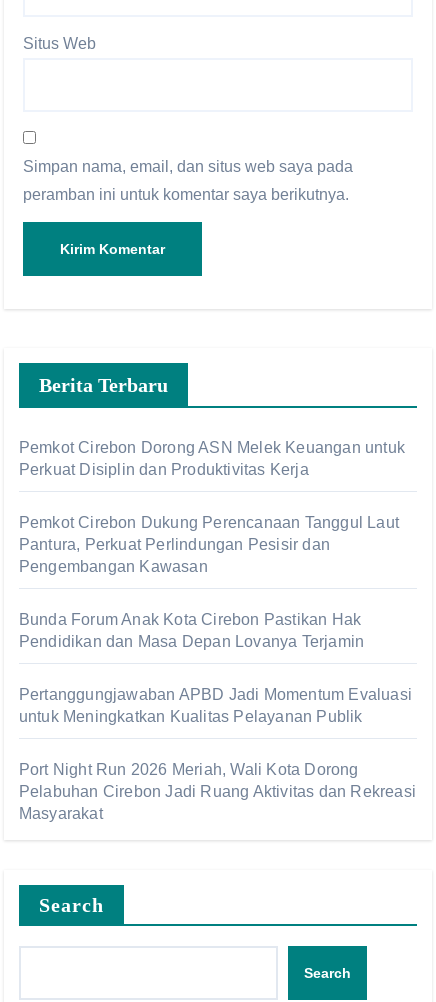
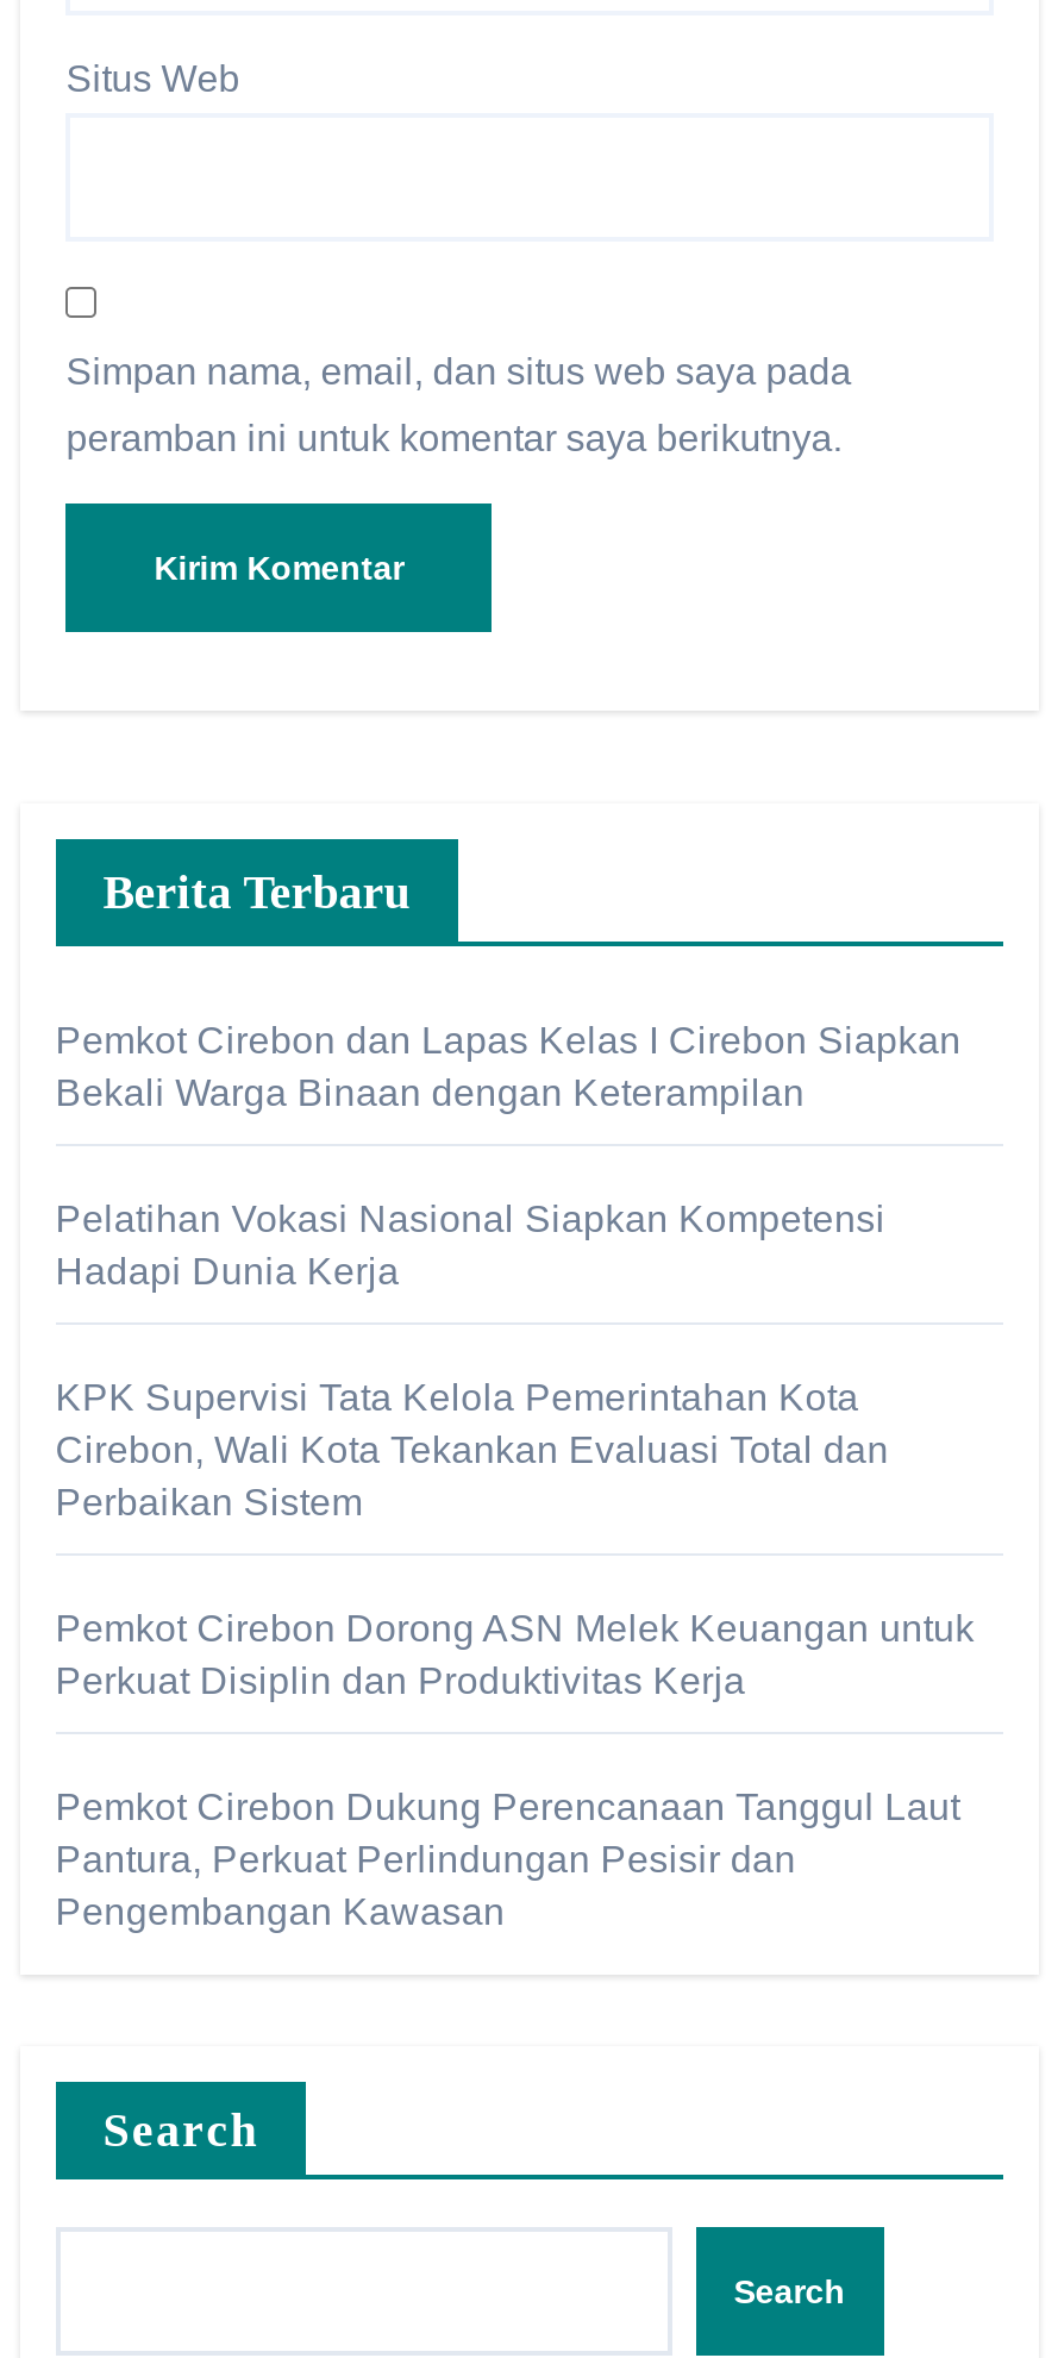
+ Pemkot Cirebon dan Lapas Kelas I Cirebon Siapkan
+ Bekali Warga Binaan dengan Keterampilan
+ Pelatihan Vokasi Nasional Siapkan Kompetensi
+ Hadapi Dunia Kerja
+ KPK Supervisi Tata Kelola Pemerintahan Kota
+ Cirebon, Wali Kota Tekankan Evaluasi Total dan
+ Perbaikan Sistem

moved down: Pemkot Cirebon Dorong ASN Melek Keuangan untuk | Perkuat Disiplin dan Produktivitas Kerja | Pemkot Cirebon Dukung Perencanaan Tanggul Laut | Pantura, Perkuat Perlindungan Pesisir dan | Pengembangan Kawasan

- Bunda Forum Anak Kota Cirebon Pastikan Hak
- Pendidikan dan Masa Depan Lovanya Terjamin
- Pertanggungjawaban APBD Jadi Momentum Evaluasi
- untuk Meningkatkan Kualitas Pelayanan Publik
- Port Night Run 2026 Meriah, Wali Kota Dorong
- Pelabuhan Cirebon Jadi Ruang Aktivitas dan Rekreasi
- Masyarakat
